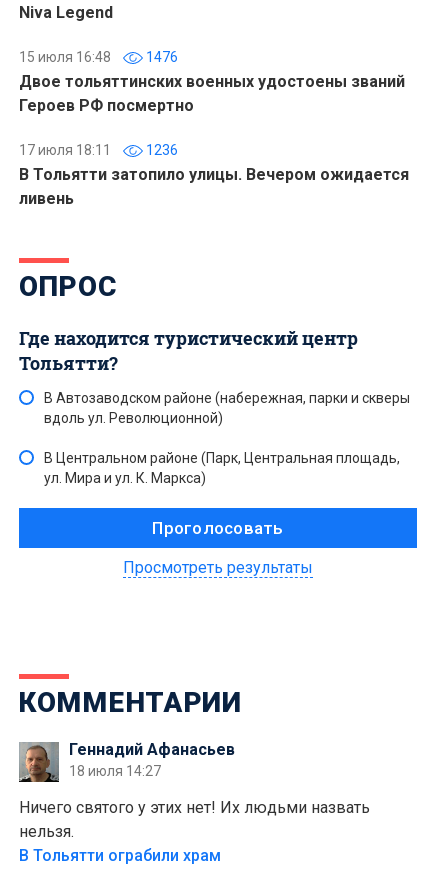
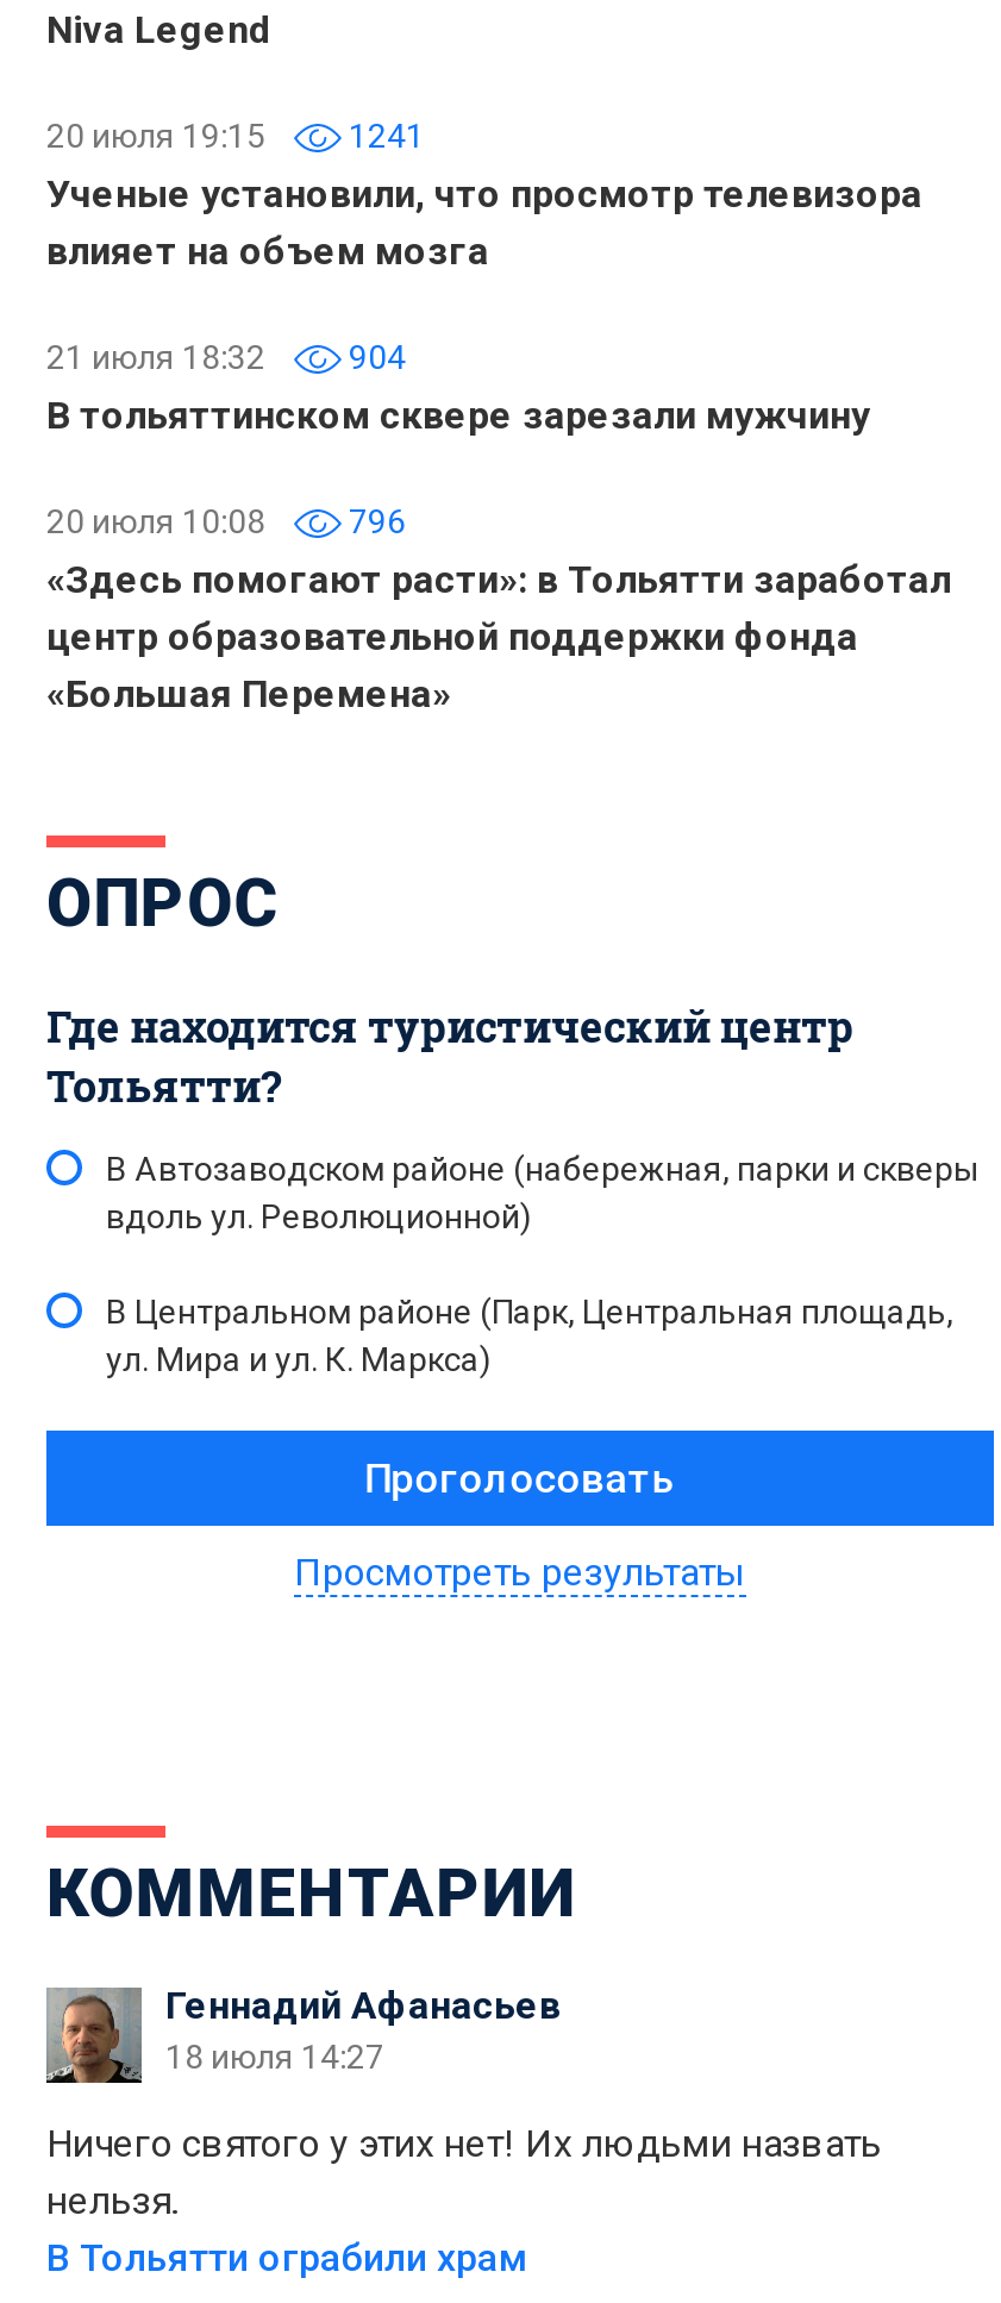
- 15 июля 16:48
- 1476
- Двое тольяттинских военных удостоены званий
- Героев РФ посмертно
- 17 июля 18:11
- 1236
- В Тольятти затопило улицы. Вечером ожидается
- ливень
+ 20 июля 19:15
+ 1241
+ Ученые установили, что просмотр телевизора
+ влияет на объем мозга
+ 21 июля 18:32
+ 904
+ В тольяттинском сквере зарезали мужчину
+ 20 июля 10:08
+ 796
+ «Здесь помогают расти»: в Тольятти заработал
+ центр образовательной поддержки фонда
+ «Большая Перемена»
